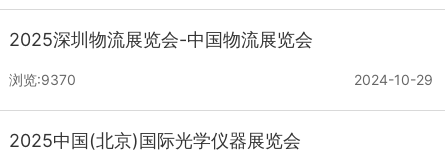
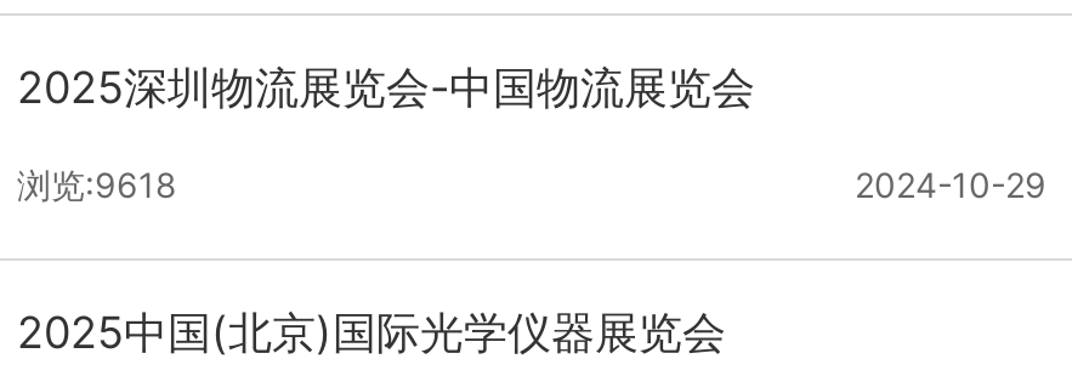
- 浏览:9370
+ 浏览:9618
